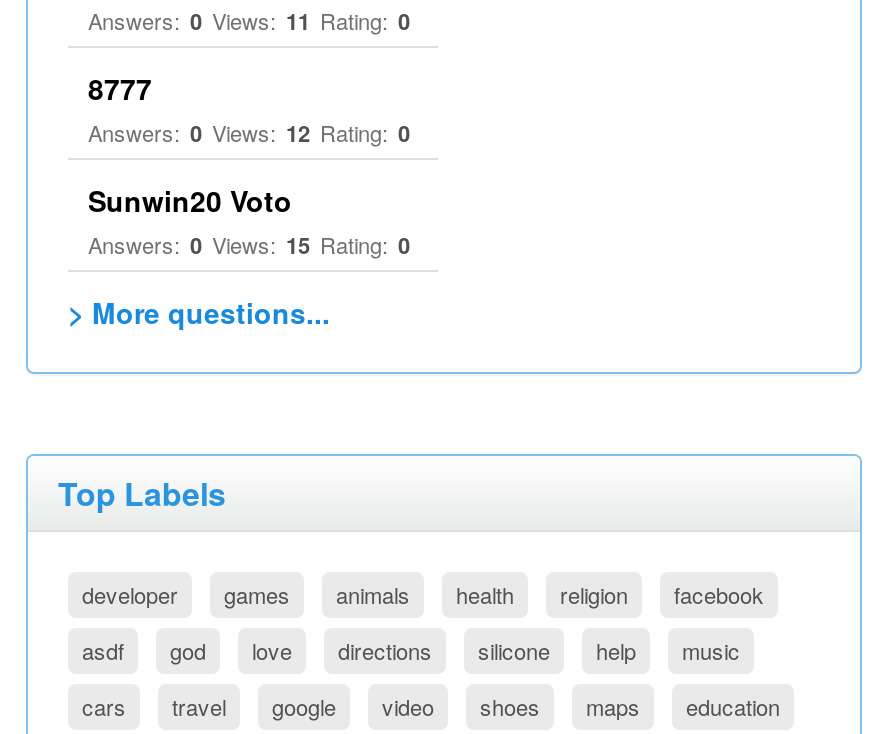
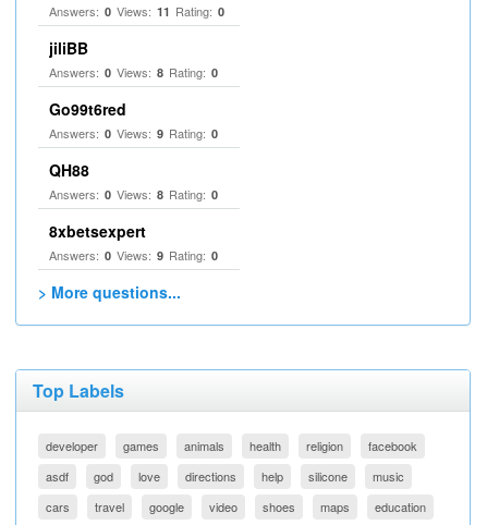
- 8777
- Answers: 0 Views: 12 Rating: 0
- Sunwin20 Voto
- Answers: 0 Views: 15 Rating: 0
+ jiliBB
+ Answers: 0 Views: 8 Rating: 0
+ Go99t6red
+ Answers: 0 Views: 9 Rating: 0
+ QH88
+ Answers: 0 Views: 8 Rating: 0
+ 8xbetsexpert
+ Answers: 0 Views: 9 Rating: 0

moved down: silicone
